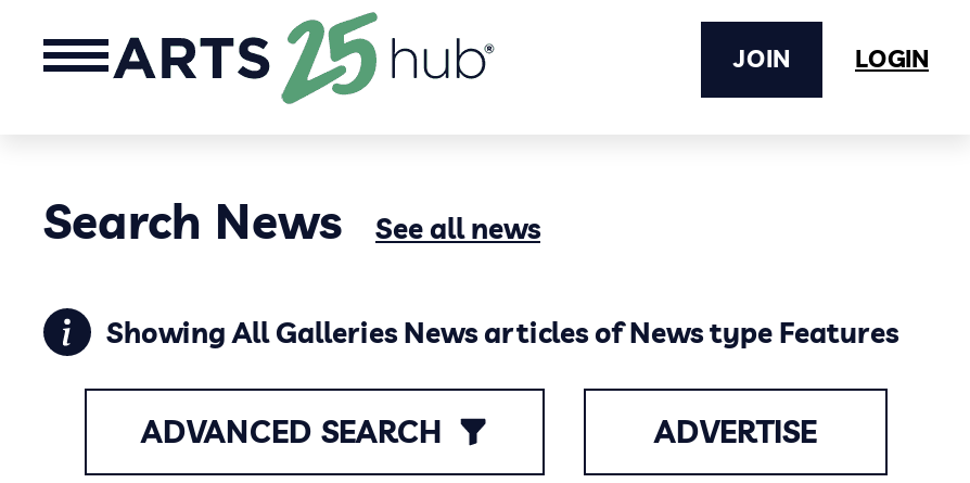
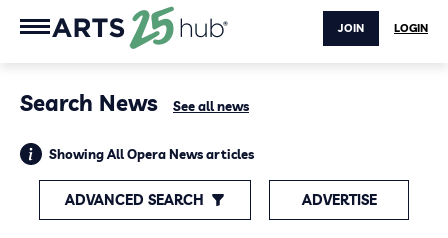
- Showing All Galleries News articles of News type Features
+ Showing All Opera News articles
